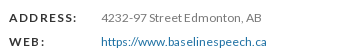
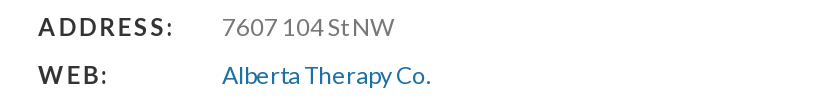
- 4232-97 Street Edmonton, AB
+ 7607 104 St NW

- https://www.baselinespeech.ca
+ Alberta Therapy Co.
